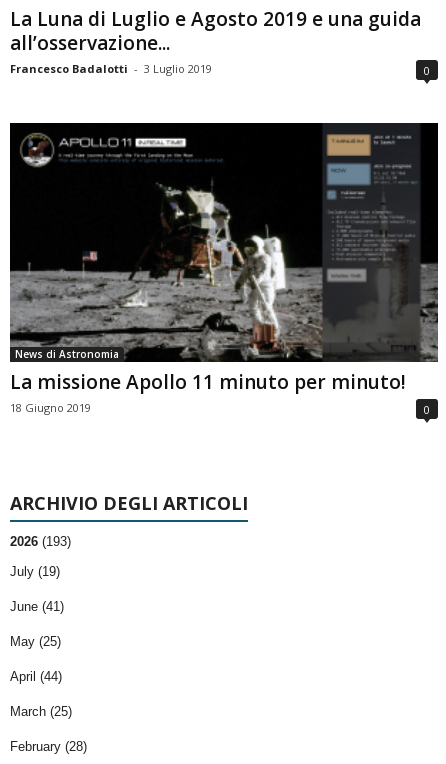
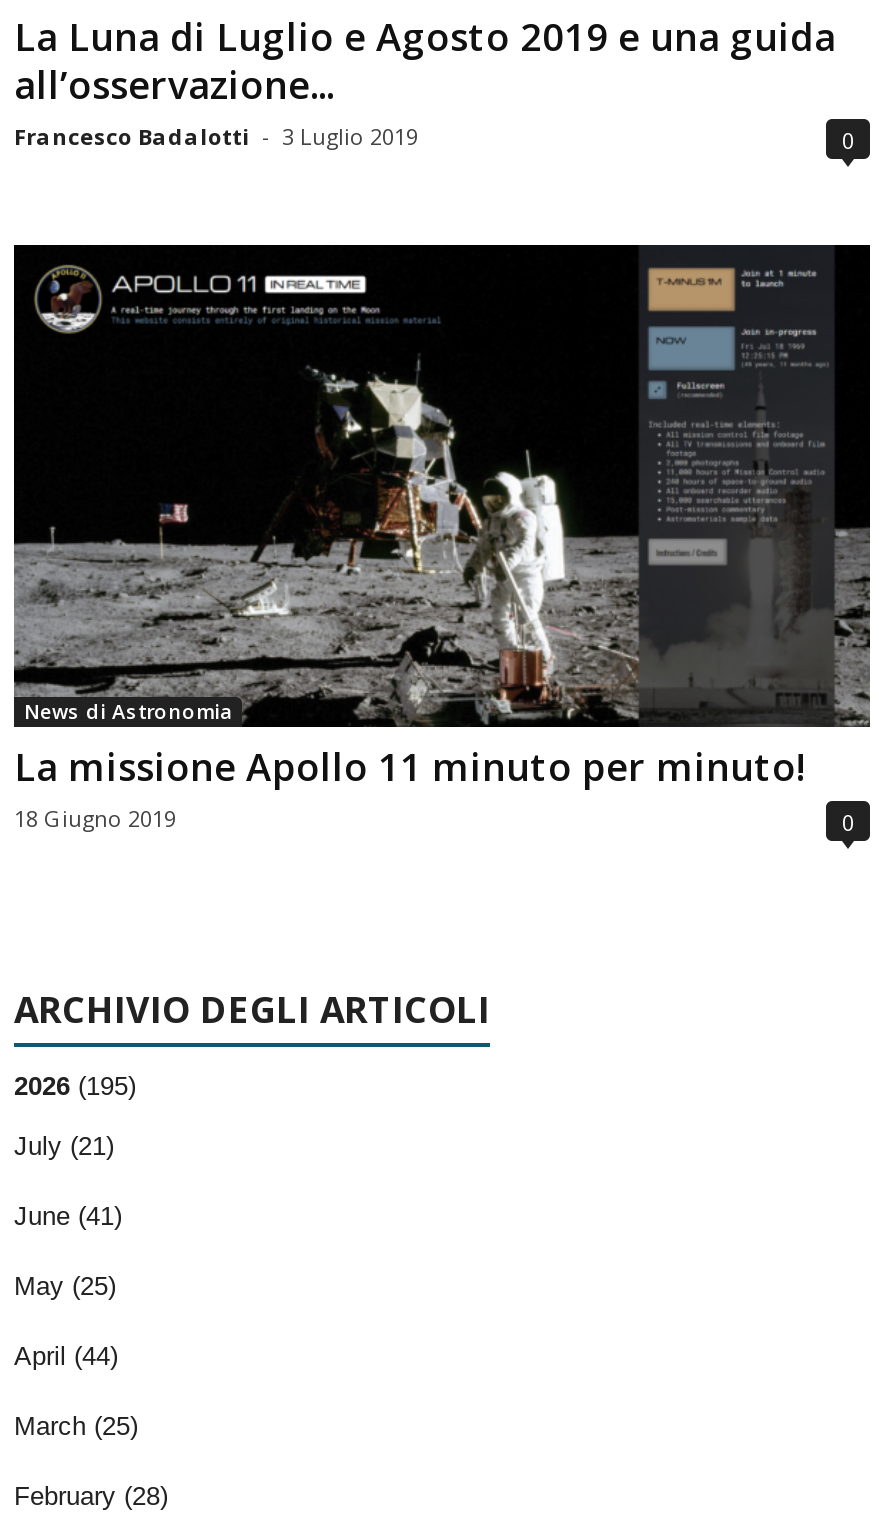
- 2026 (193)
+ 2026 (195)

- July (19)
+ July (21)
